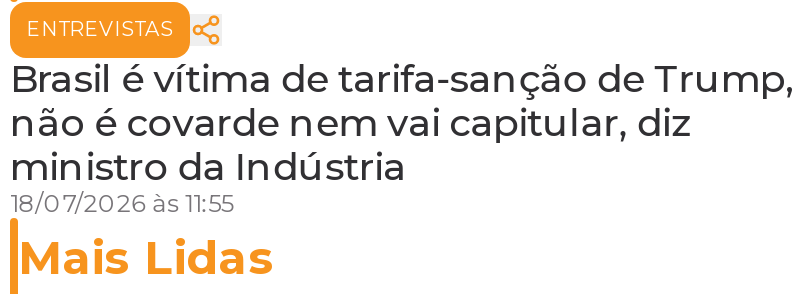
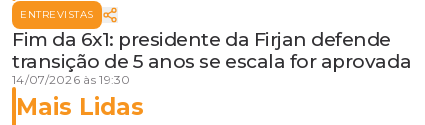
- Brasil é vítima de tarifa-sanção de Trump,
- não é covarde nem vai capitular, diz
- ministro da Indústria
- 18/07/2026 às 11:55
+ Fim da 6x1: presidente da Firjan defende
+ transição de 5 anos se escala for aprovada
+ 14/07/2026 às 19:30
